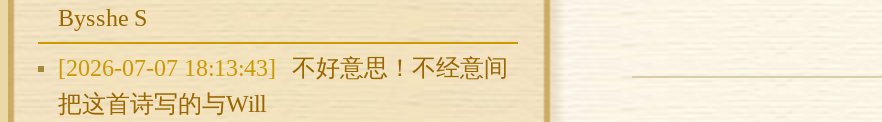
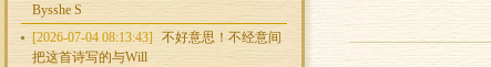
- [2026-07-07 18:13:43] 不好意思！不经意间
+ [2026-07-04 08:13:43] 不好意思！不经意间
